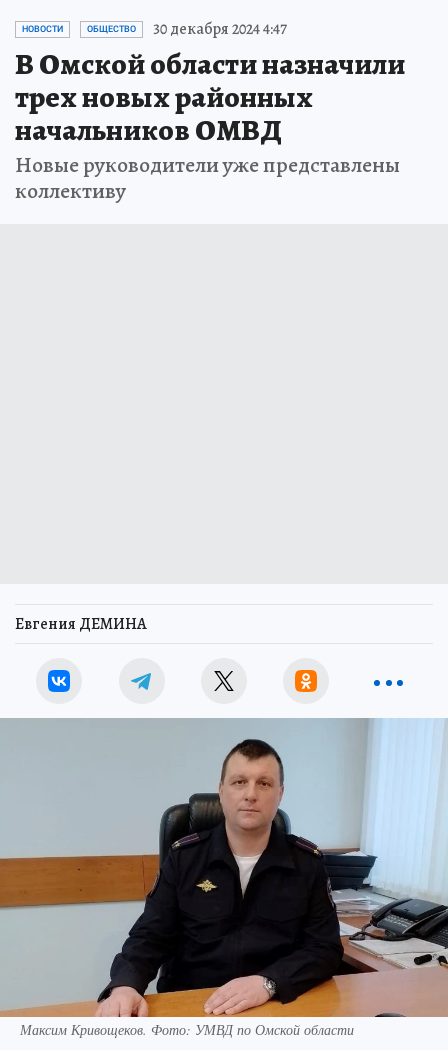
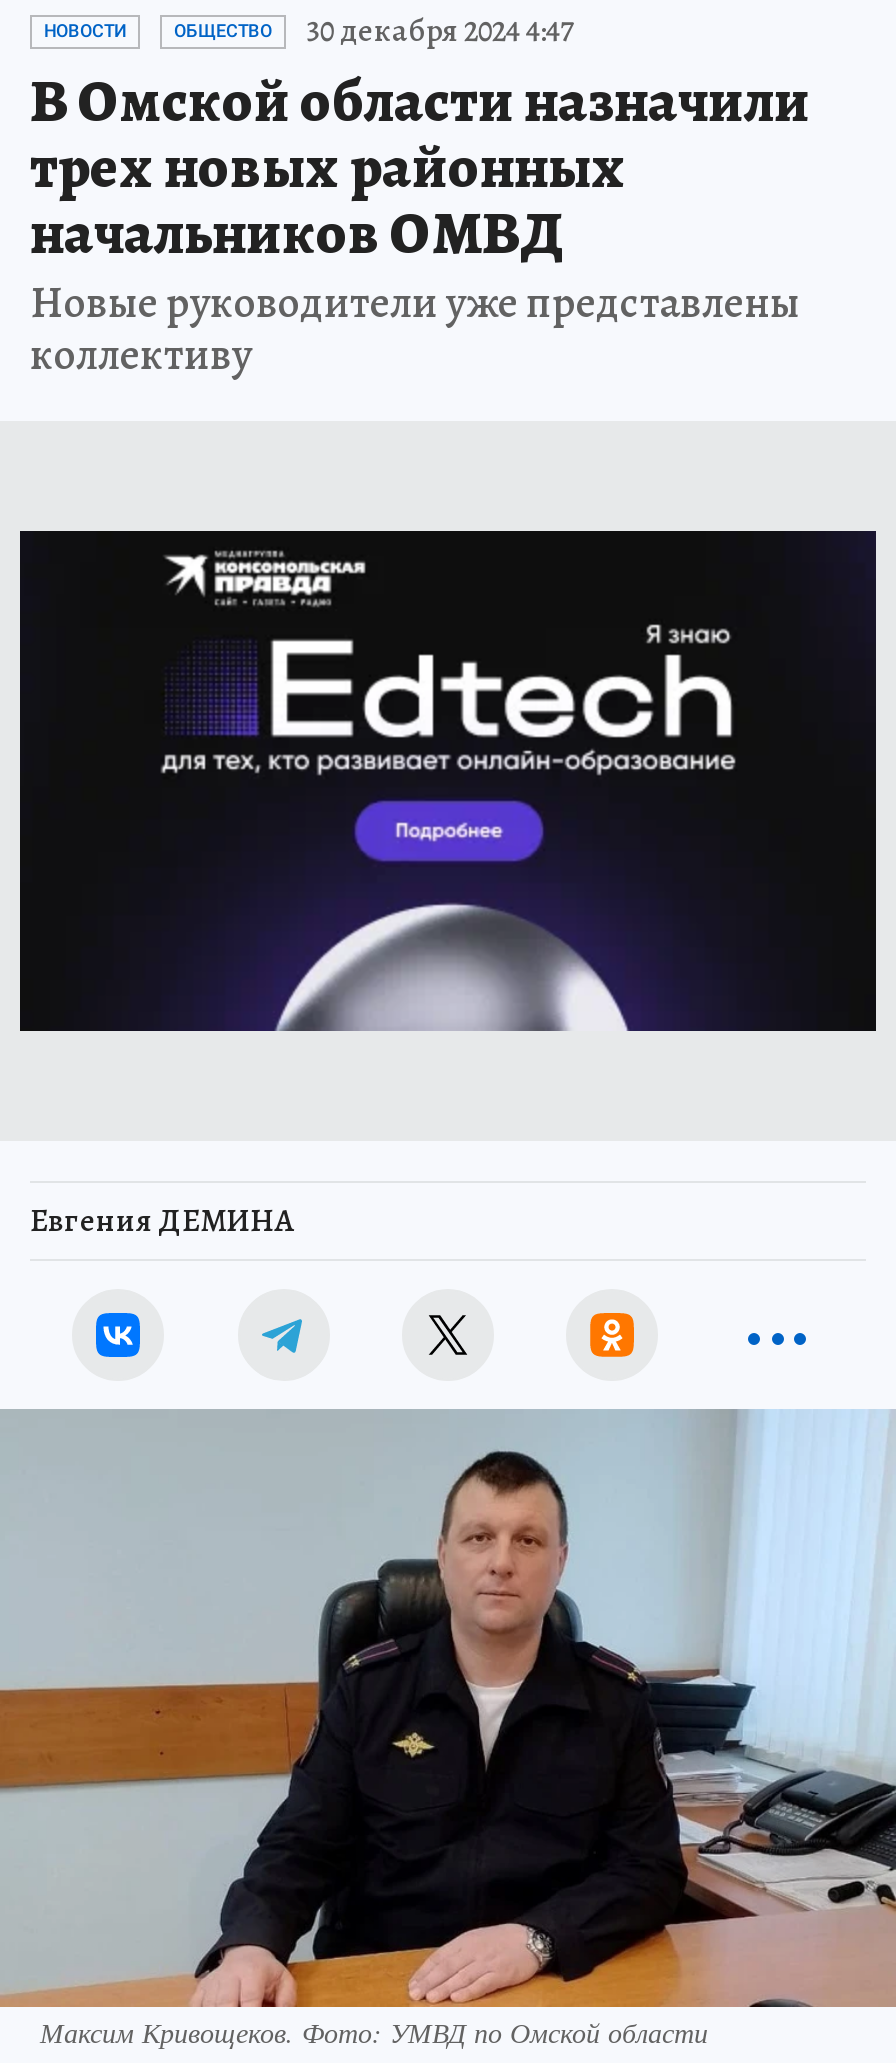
+ [image]
